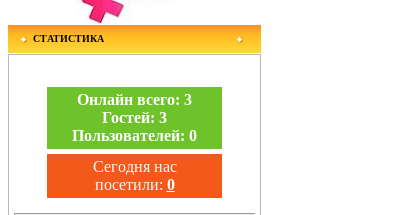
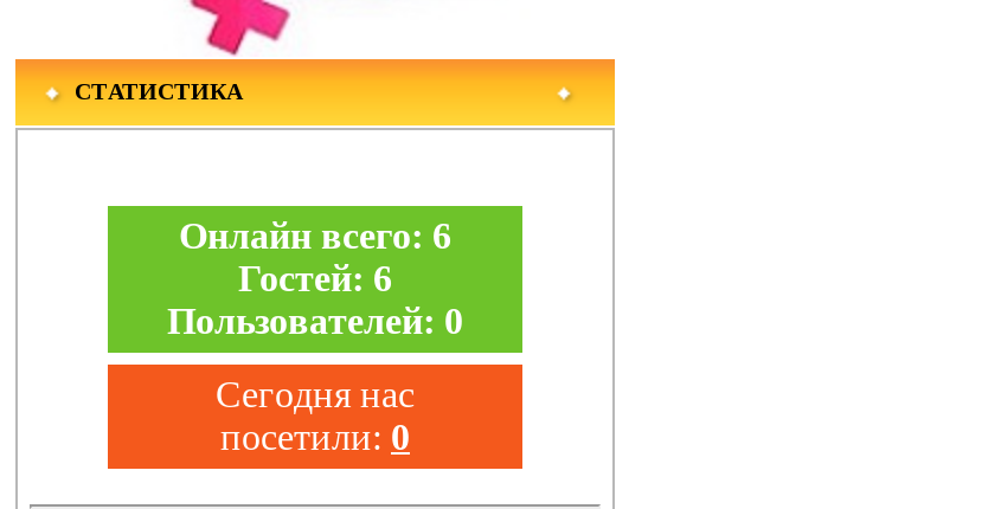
- Онлайн всего: 3
+ Онлайн всего: 6

- Гостей: 3
+ Гостей: 6
